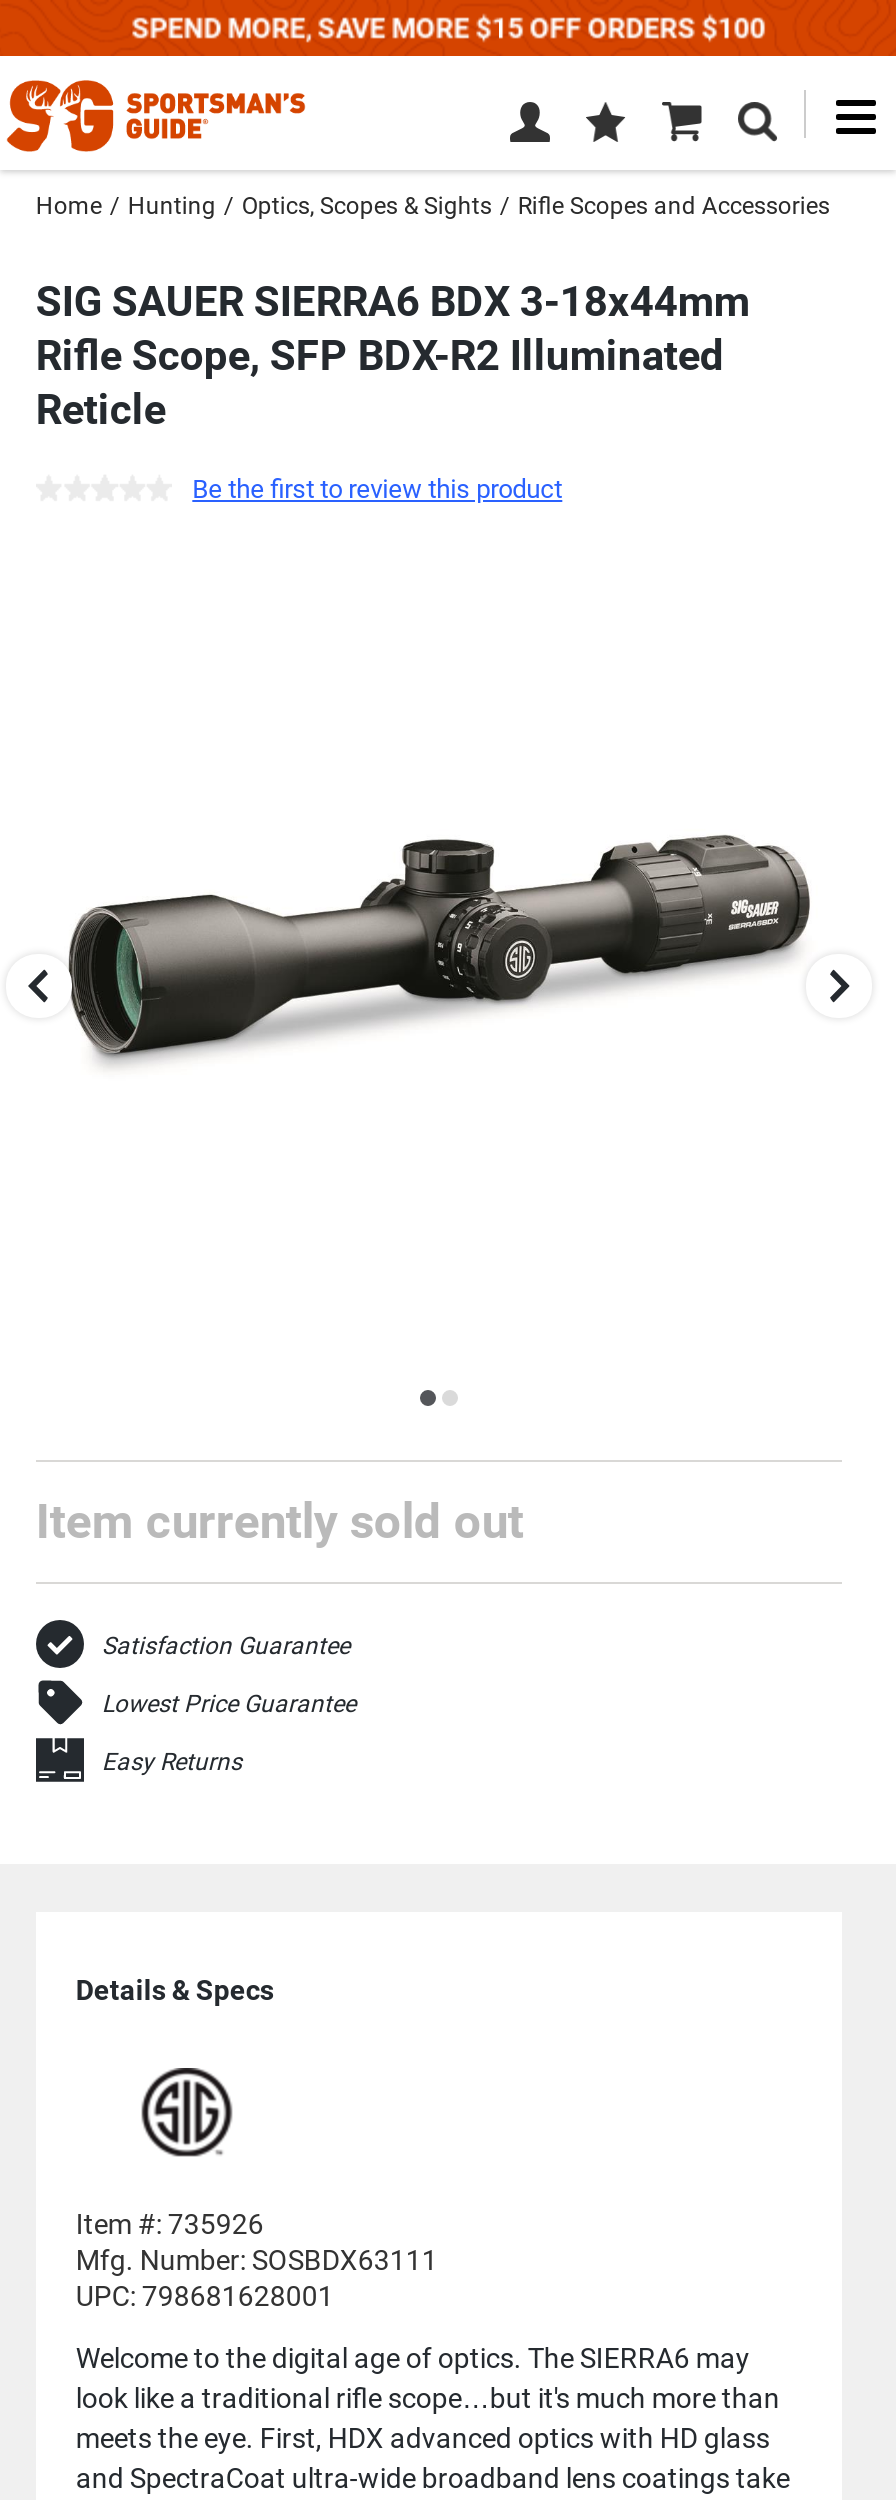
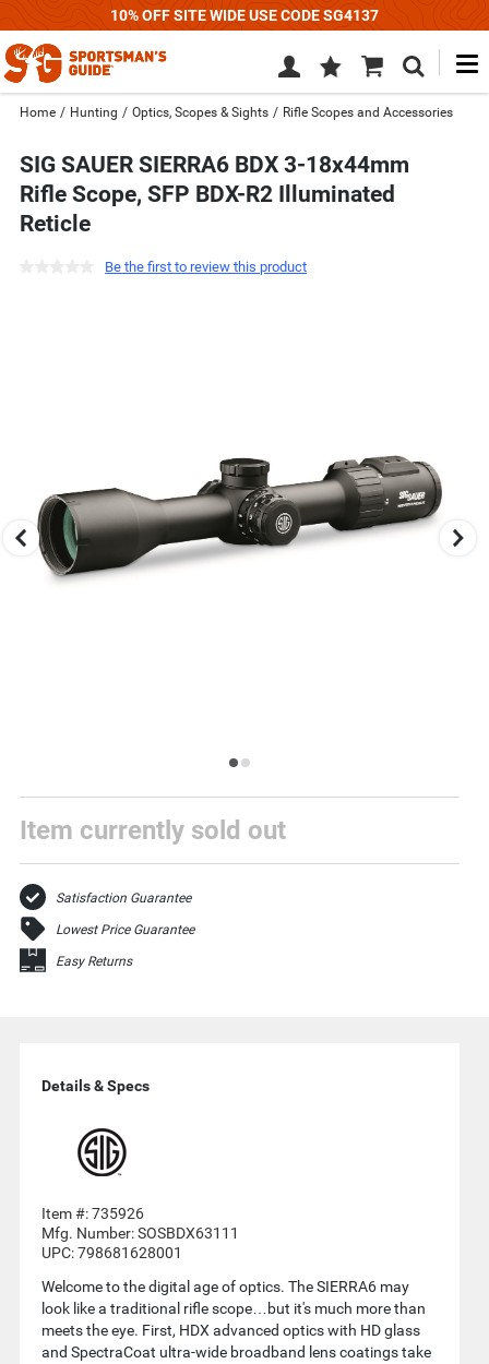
- SPEND MORE, SAVE MORE $15 OFF ORDERS $100
+ 10% OFF SITE WIDE USE CODE SG4137
